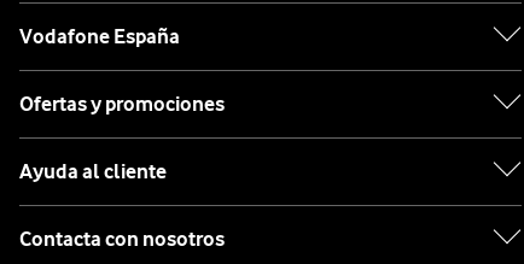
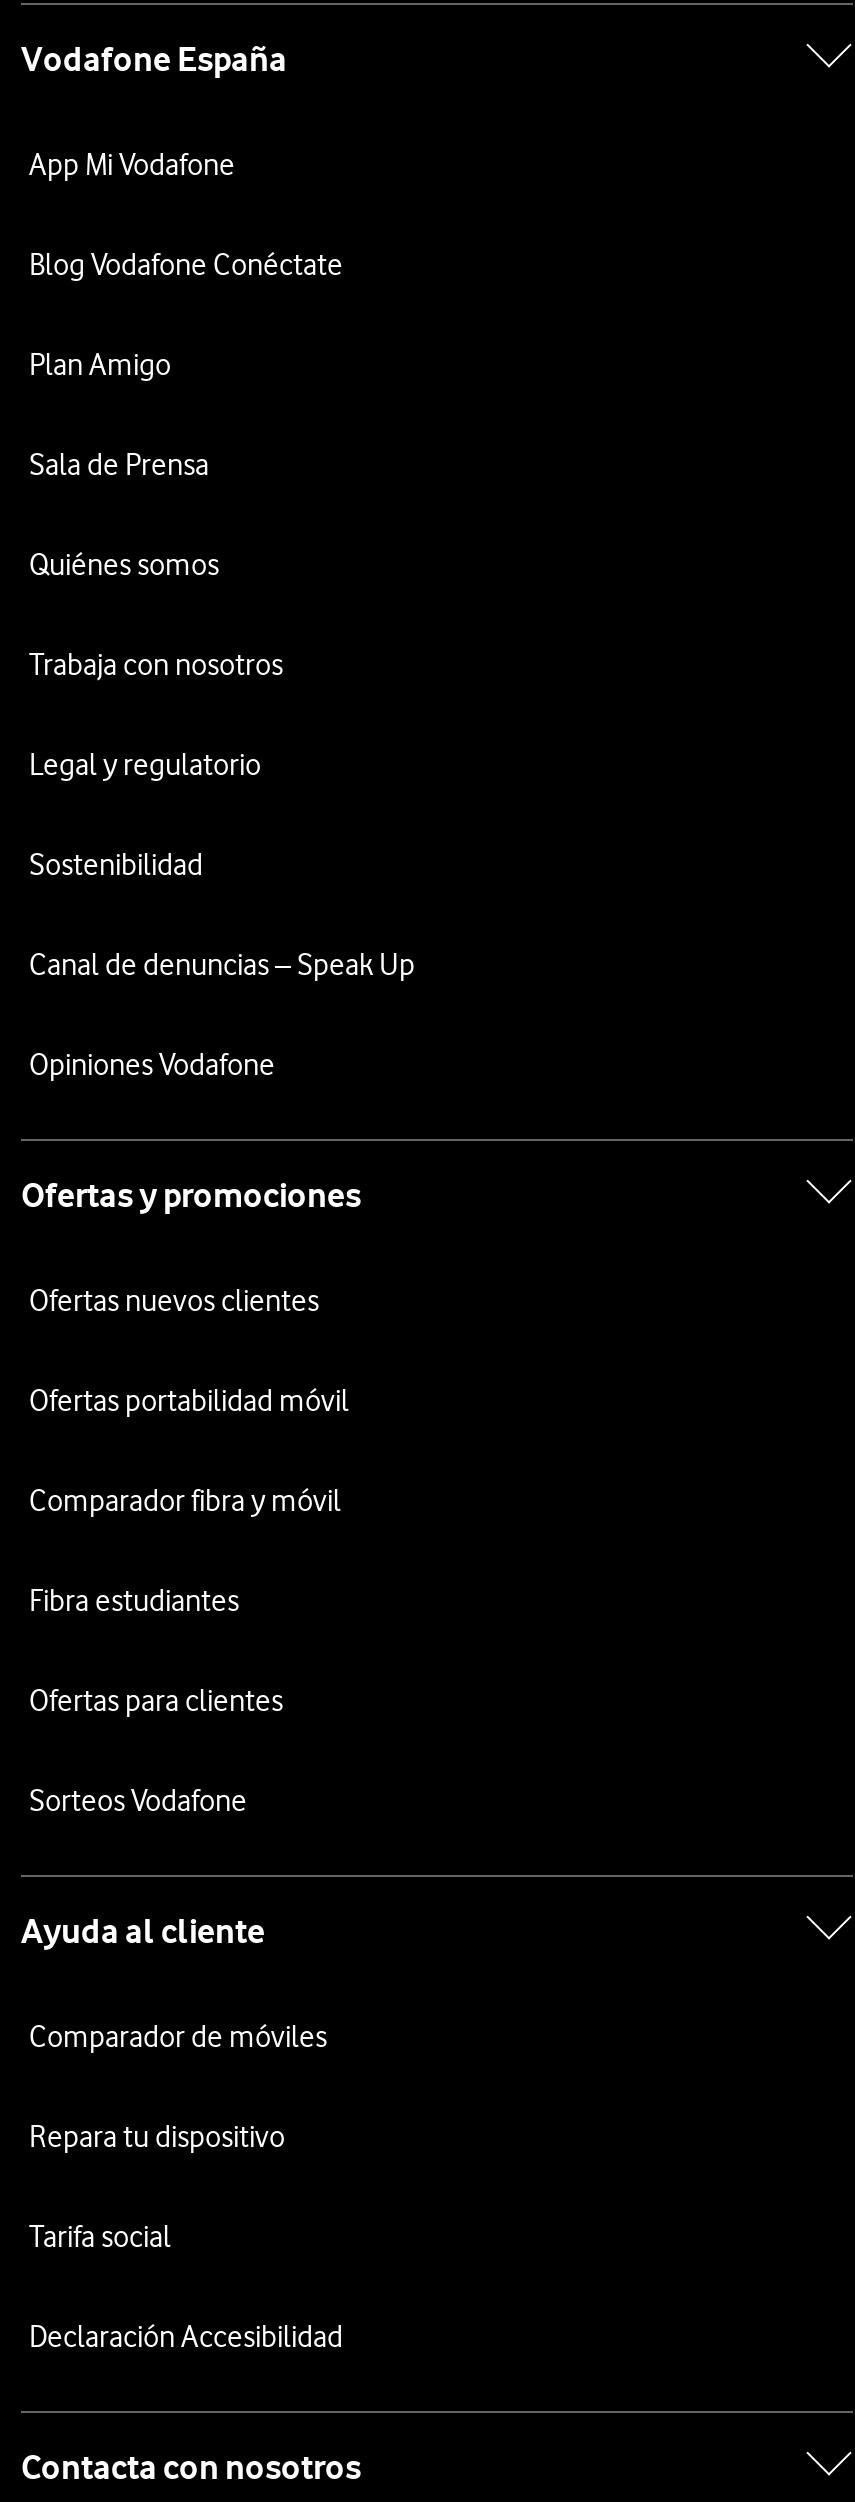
+ App Mi Vodafone
+ Blog Vodafone Conéctate
+ Plan Amigo
+ Sala de Prensa
+ Quiénes somos
+ Trabaja con nosotros
+ Legal y regulatorio
+ Sostenibilidad
+ Canal de denuncias – Speak Up
+ Opiniones Vodafone

+ Ofertas nuevos clientes
+ Ofertas portabilidad móvil
+ Comparador fibra y móvil
+ Fibra estudiantes
+ Ofertas para clientes
+ Sorteos Vodafone

+ Comparador de móviles
+ Repara tu dispositivo
+ Tarifa social
+ Declaración Accesibilidad
